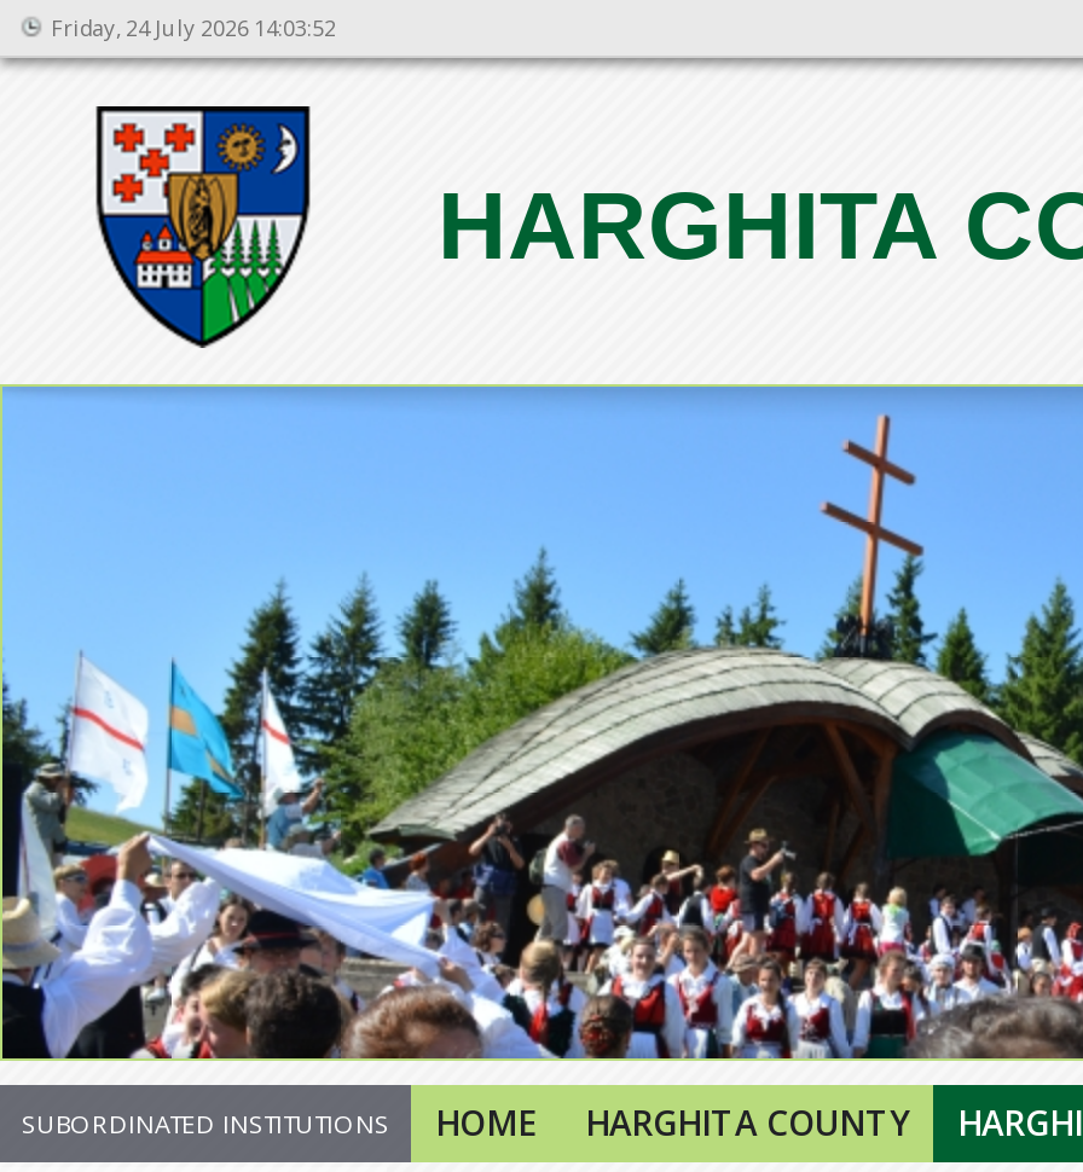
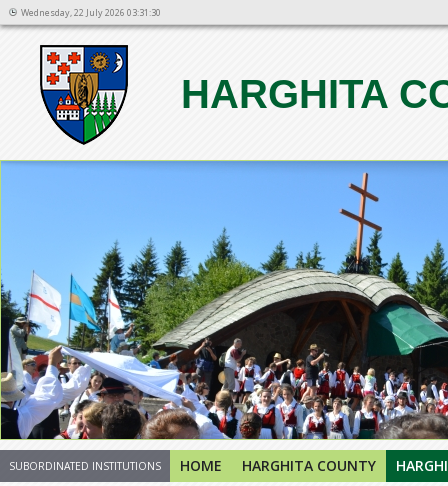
- Friday, 24 July 2026 14:03:52
+ Wednesday, 22 July 2026 03:31:30
